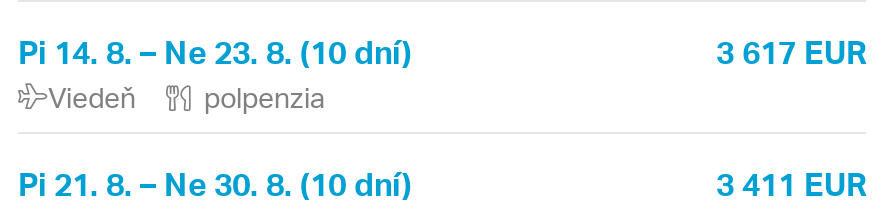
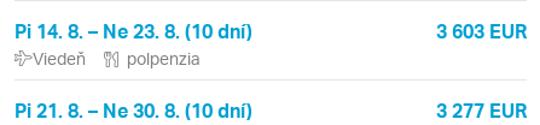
- 3 617 EUR
+ 3 603 EUR

- 3 411 EUR
+ 3 277 EUR
